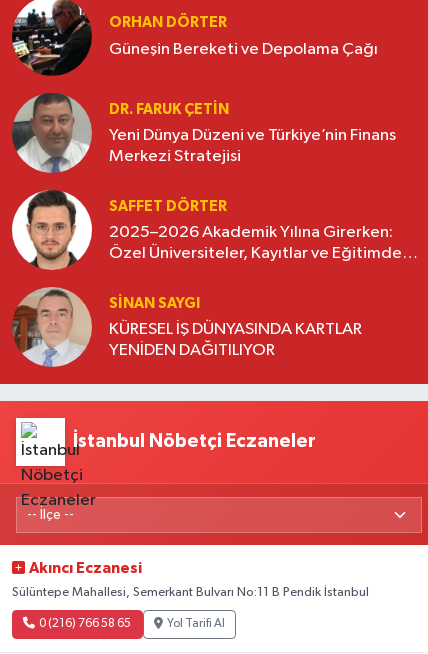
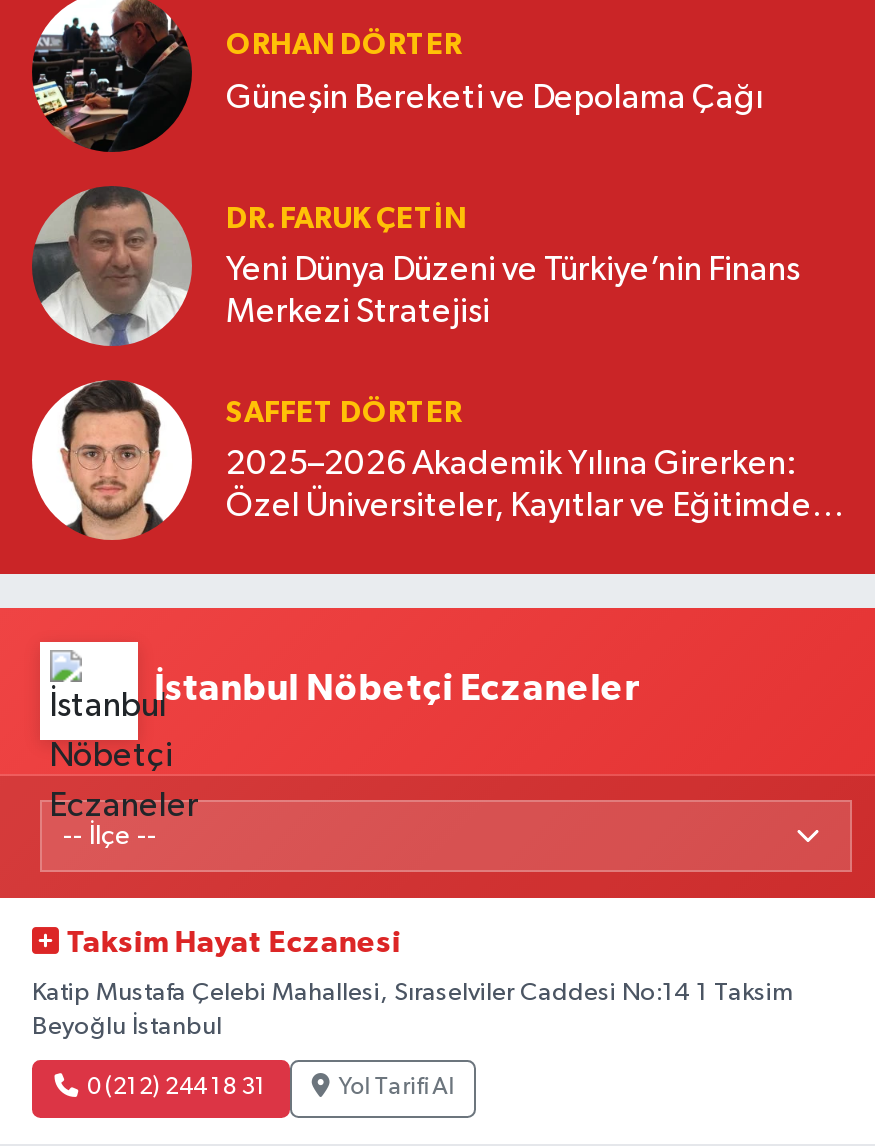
- [image]
- SINAN SAYGI
- KÜRESEL İŞ DÜNYASINDA KARTLAR
- YENİDEN DAĞITILIYOR

moved up: İstanbul Nöbetçi Eczaneler

- Akıncı Eczanesi
+ Taksim Hayat Eczanesi

- Sülüntepe Mahallesi, Semerkant Bulvarı No:11 B Pendik İstanbul
+ Katip Mustafa Çelebi Mahallesi, Sıraselviler Caddesi No:14 1 Taksim
+ Beyoğlu İstanbul

- 0 (216) 766 58 65
+ 0 (212) 244 18 31
